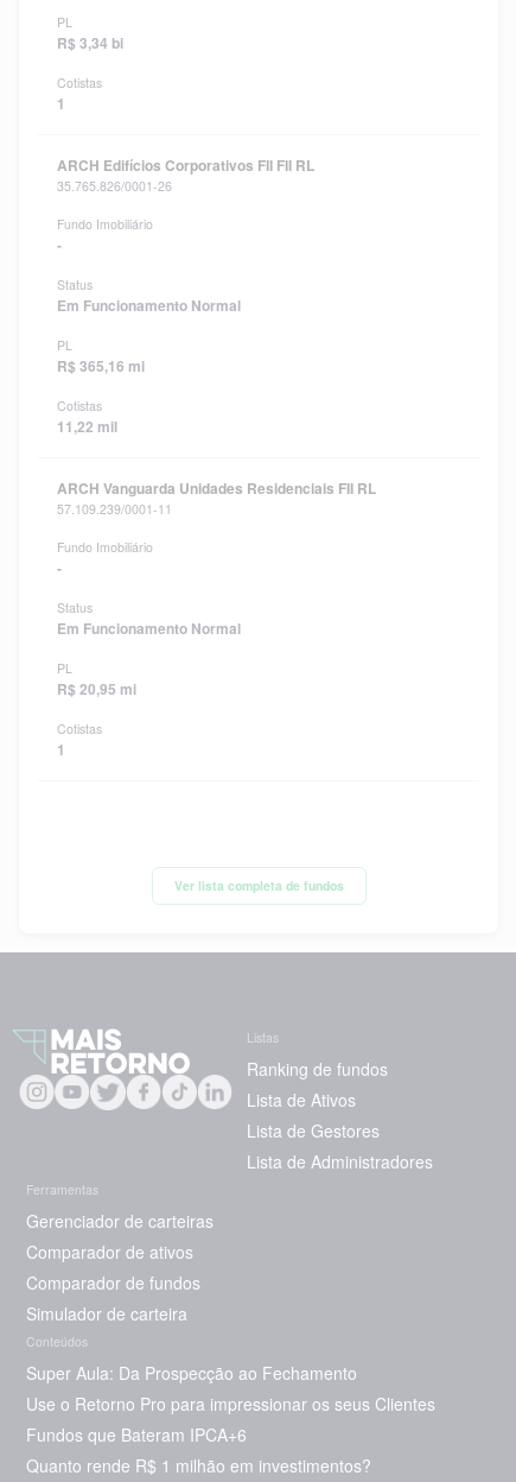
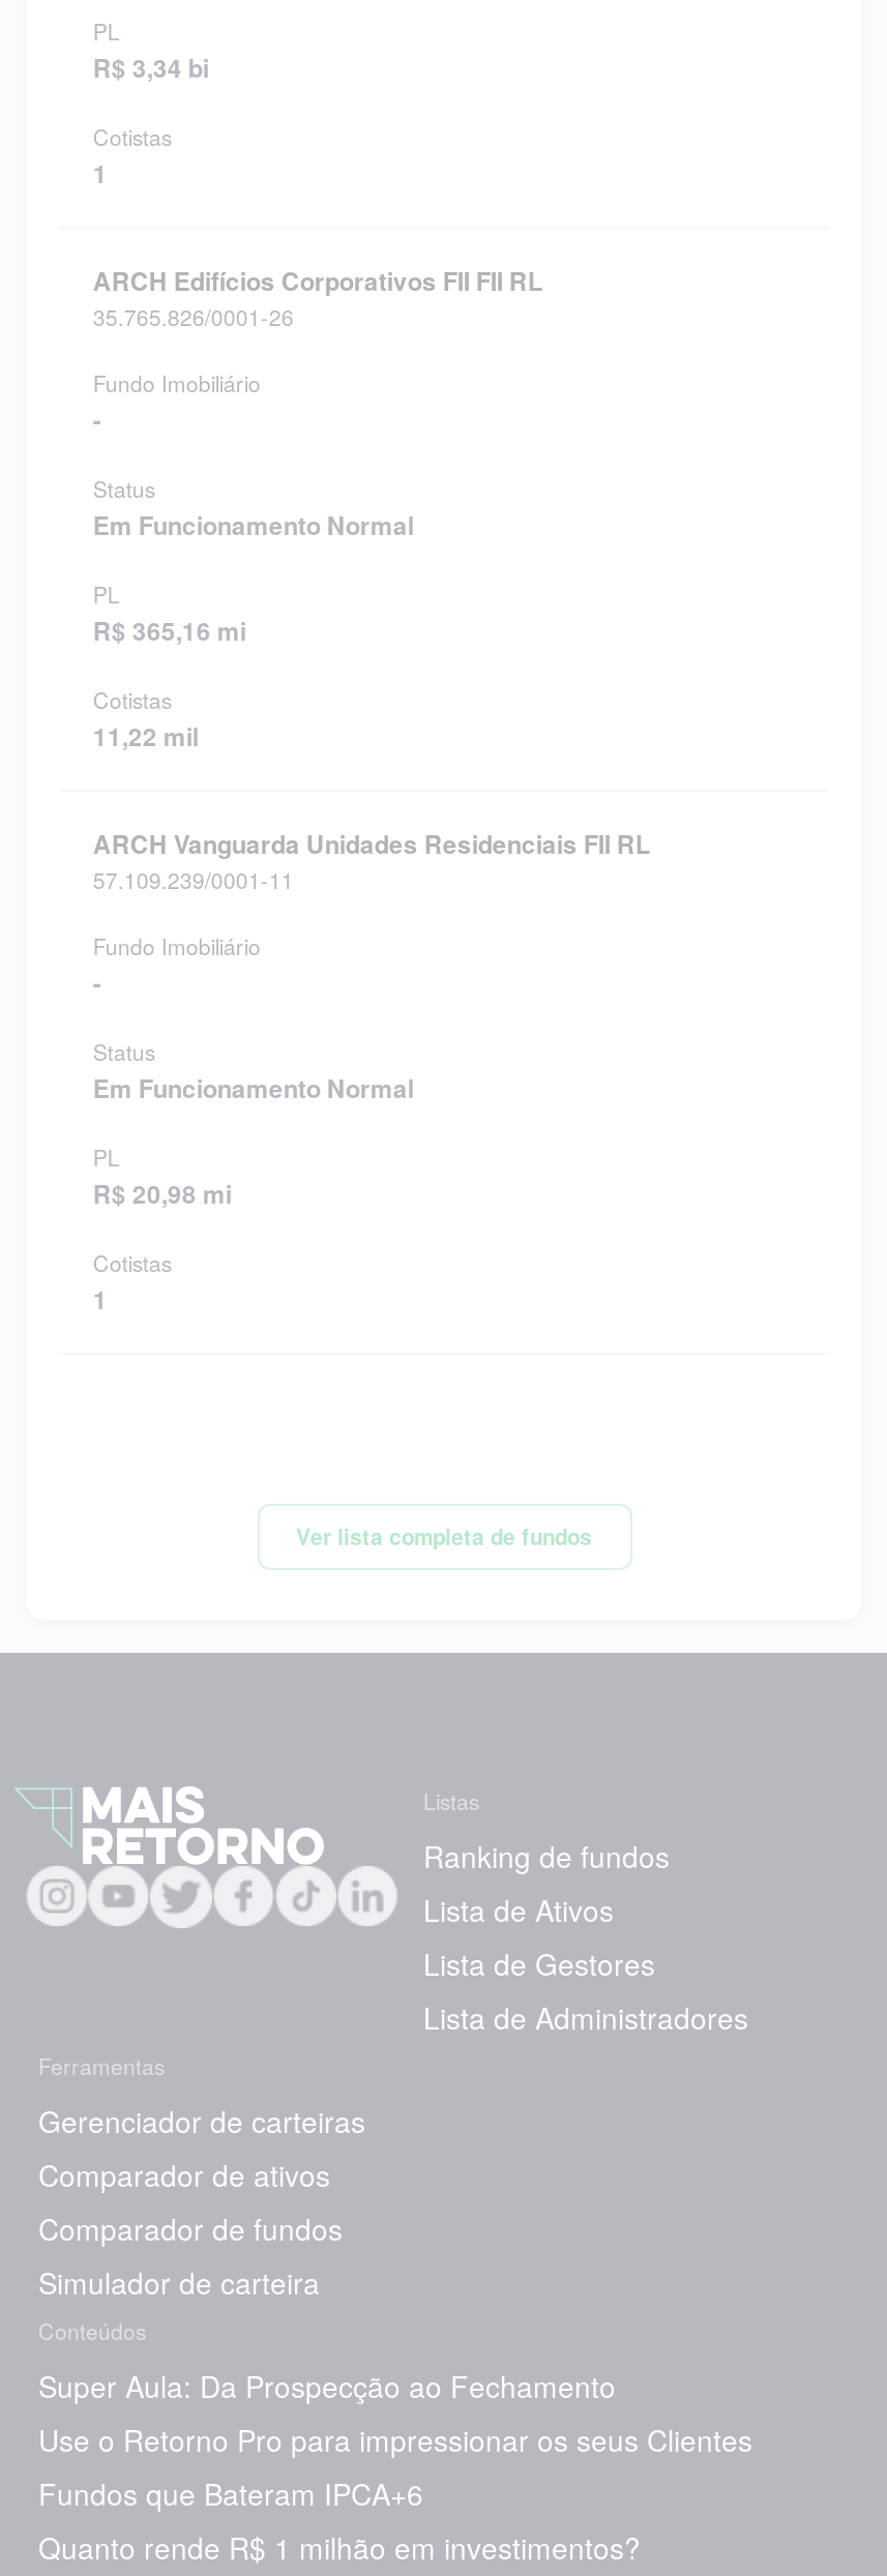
- R$ 20,95 mi
+ R$ 20,98 mi
